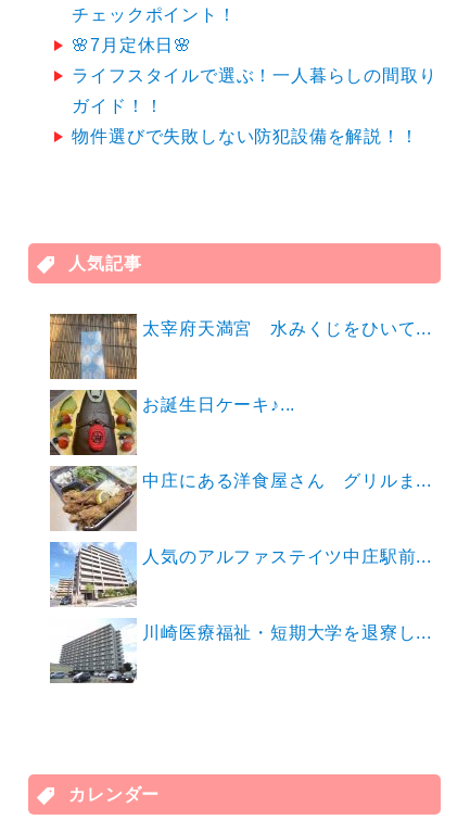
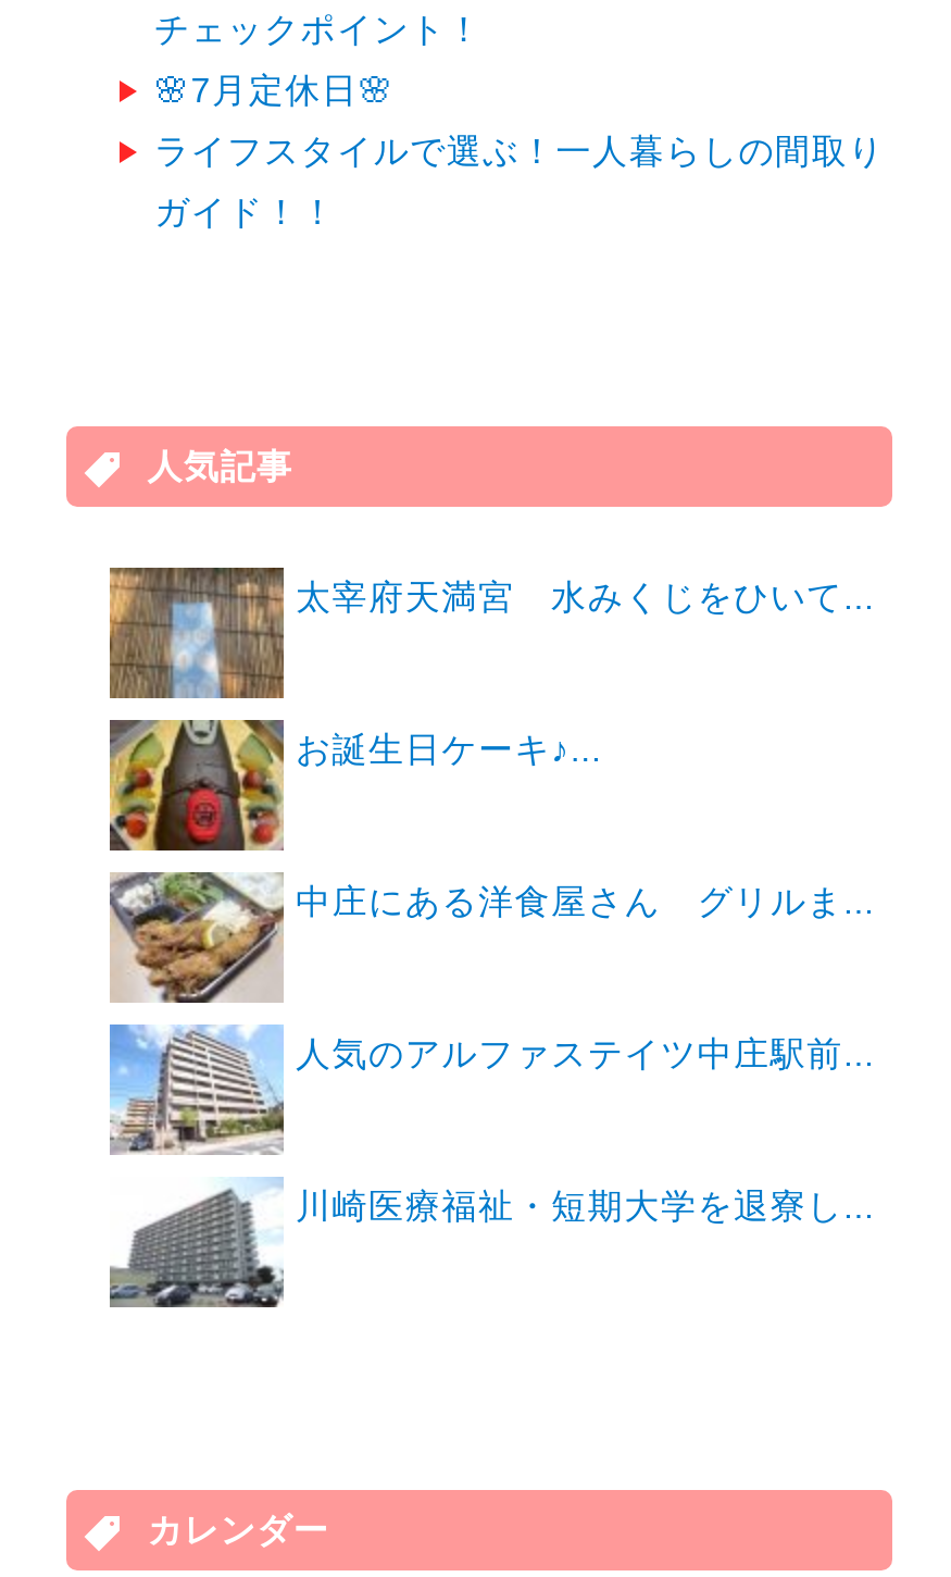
- 物件選びで失敗しない防犯設備を解説！！
